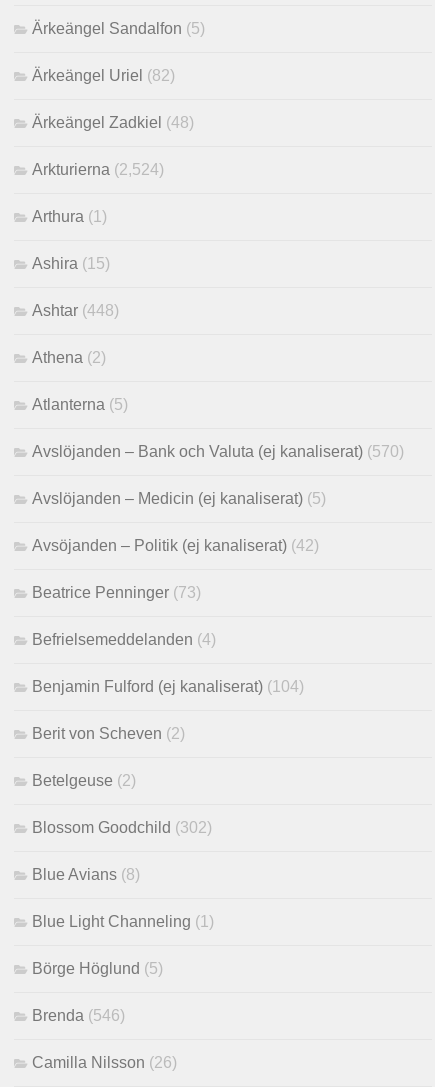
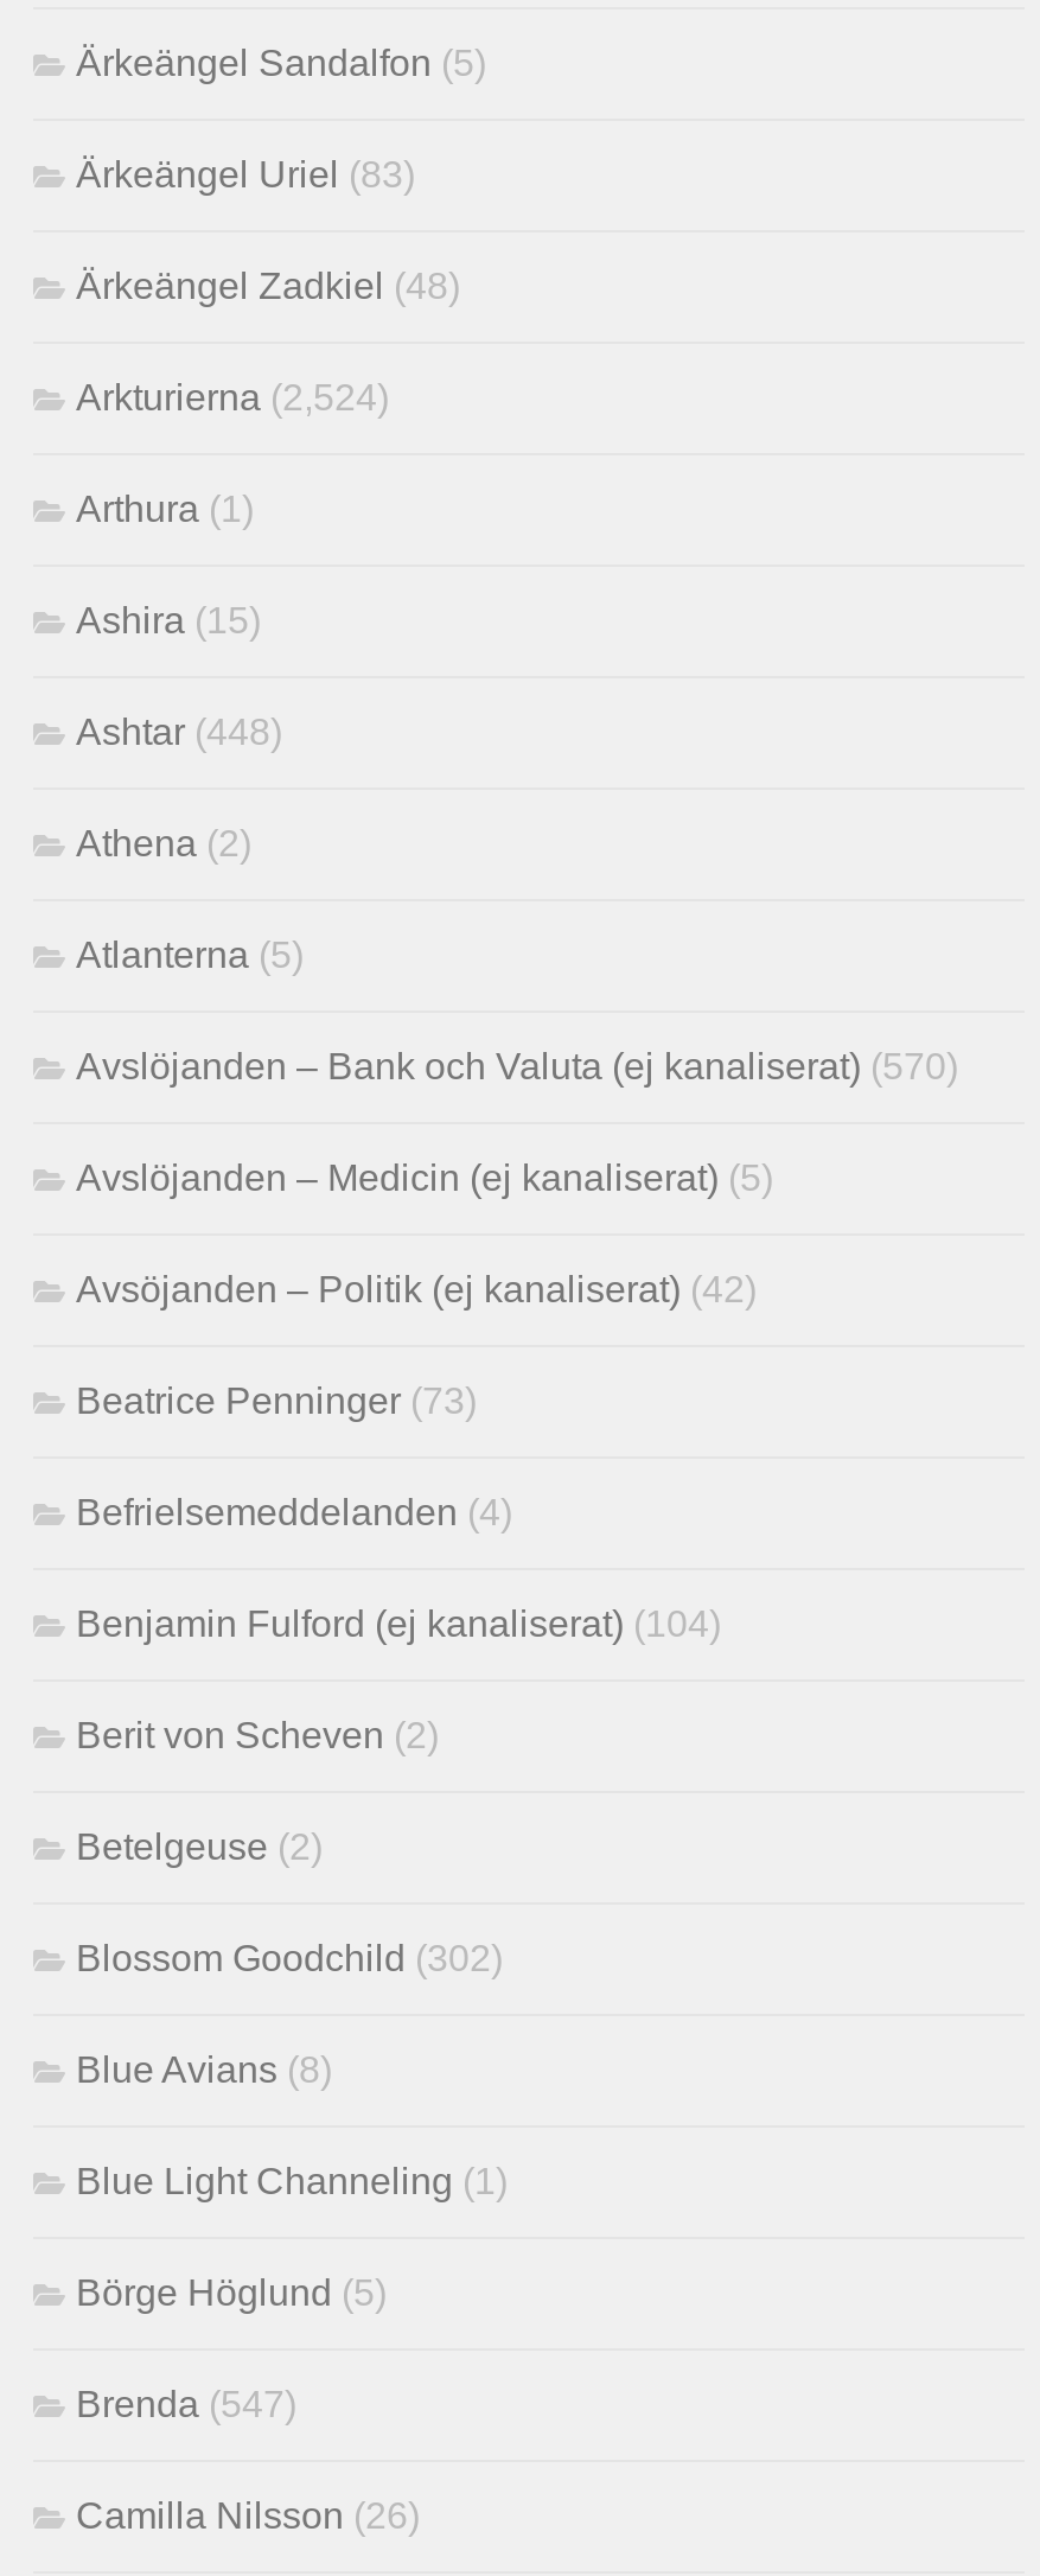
- Ärkeängel Uriel (82)
+ Ärkeängel Uriel (83)

- Brenda (546)
+ Brenda (547)
